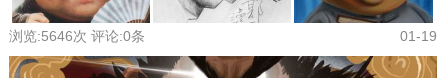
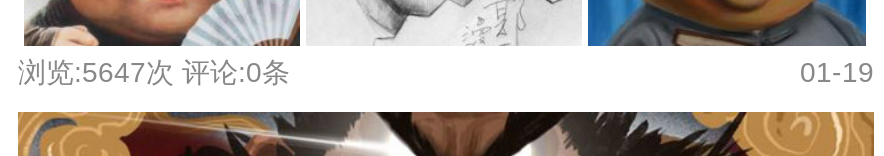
- 浏览:5646次 评论:0条
+ 浏览:5647次 评论:0条
